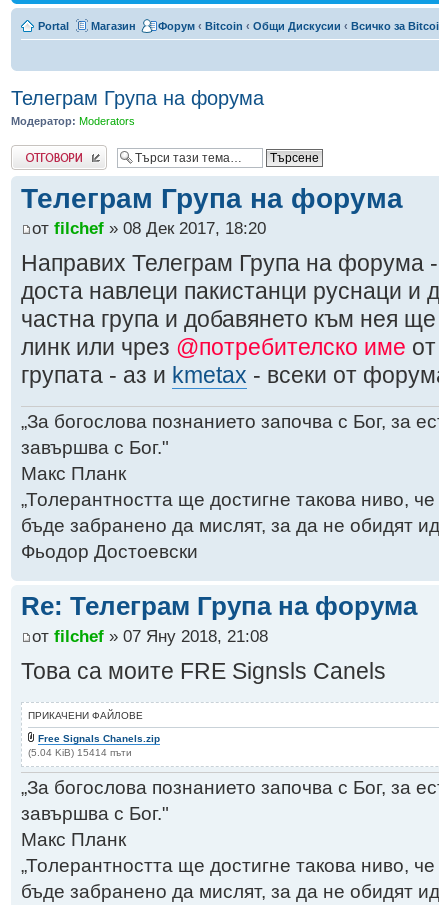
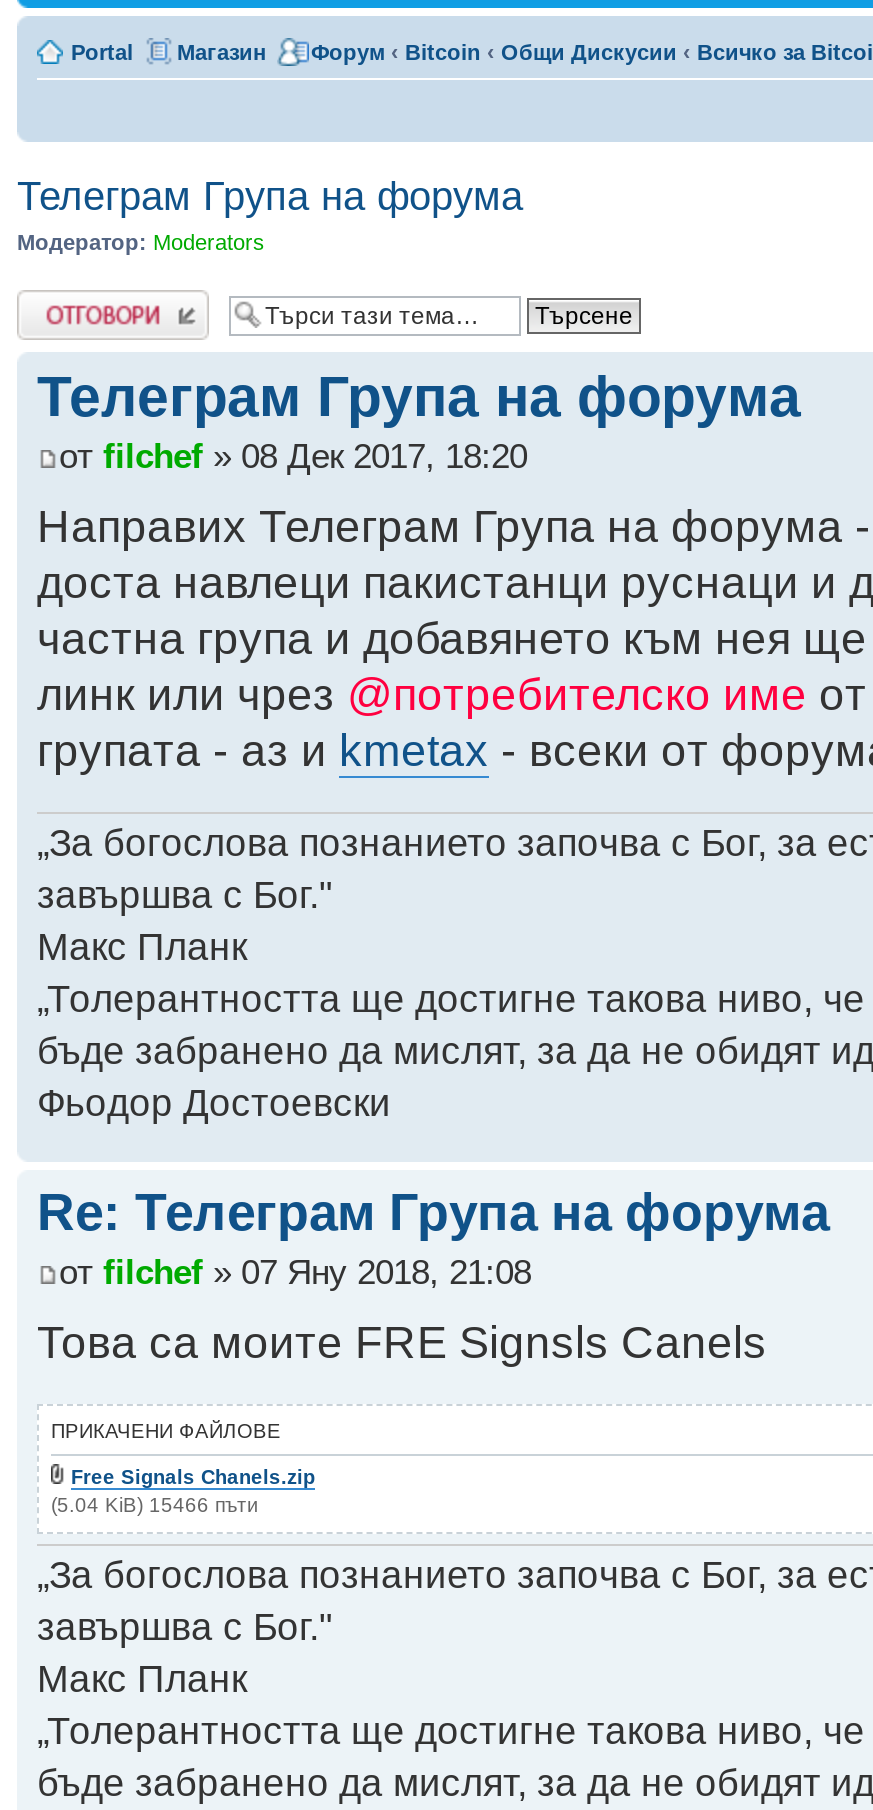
- (5.04 KiB) 15414 пъти
+ (5.04 KiB) 15466 пъти
